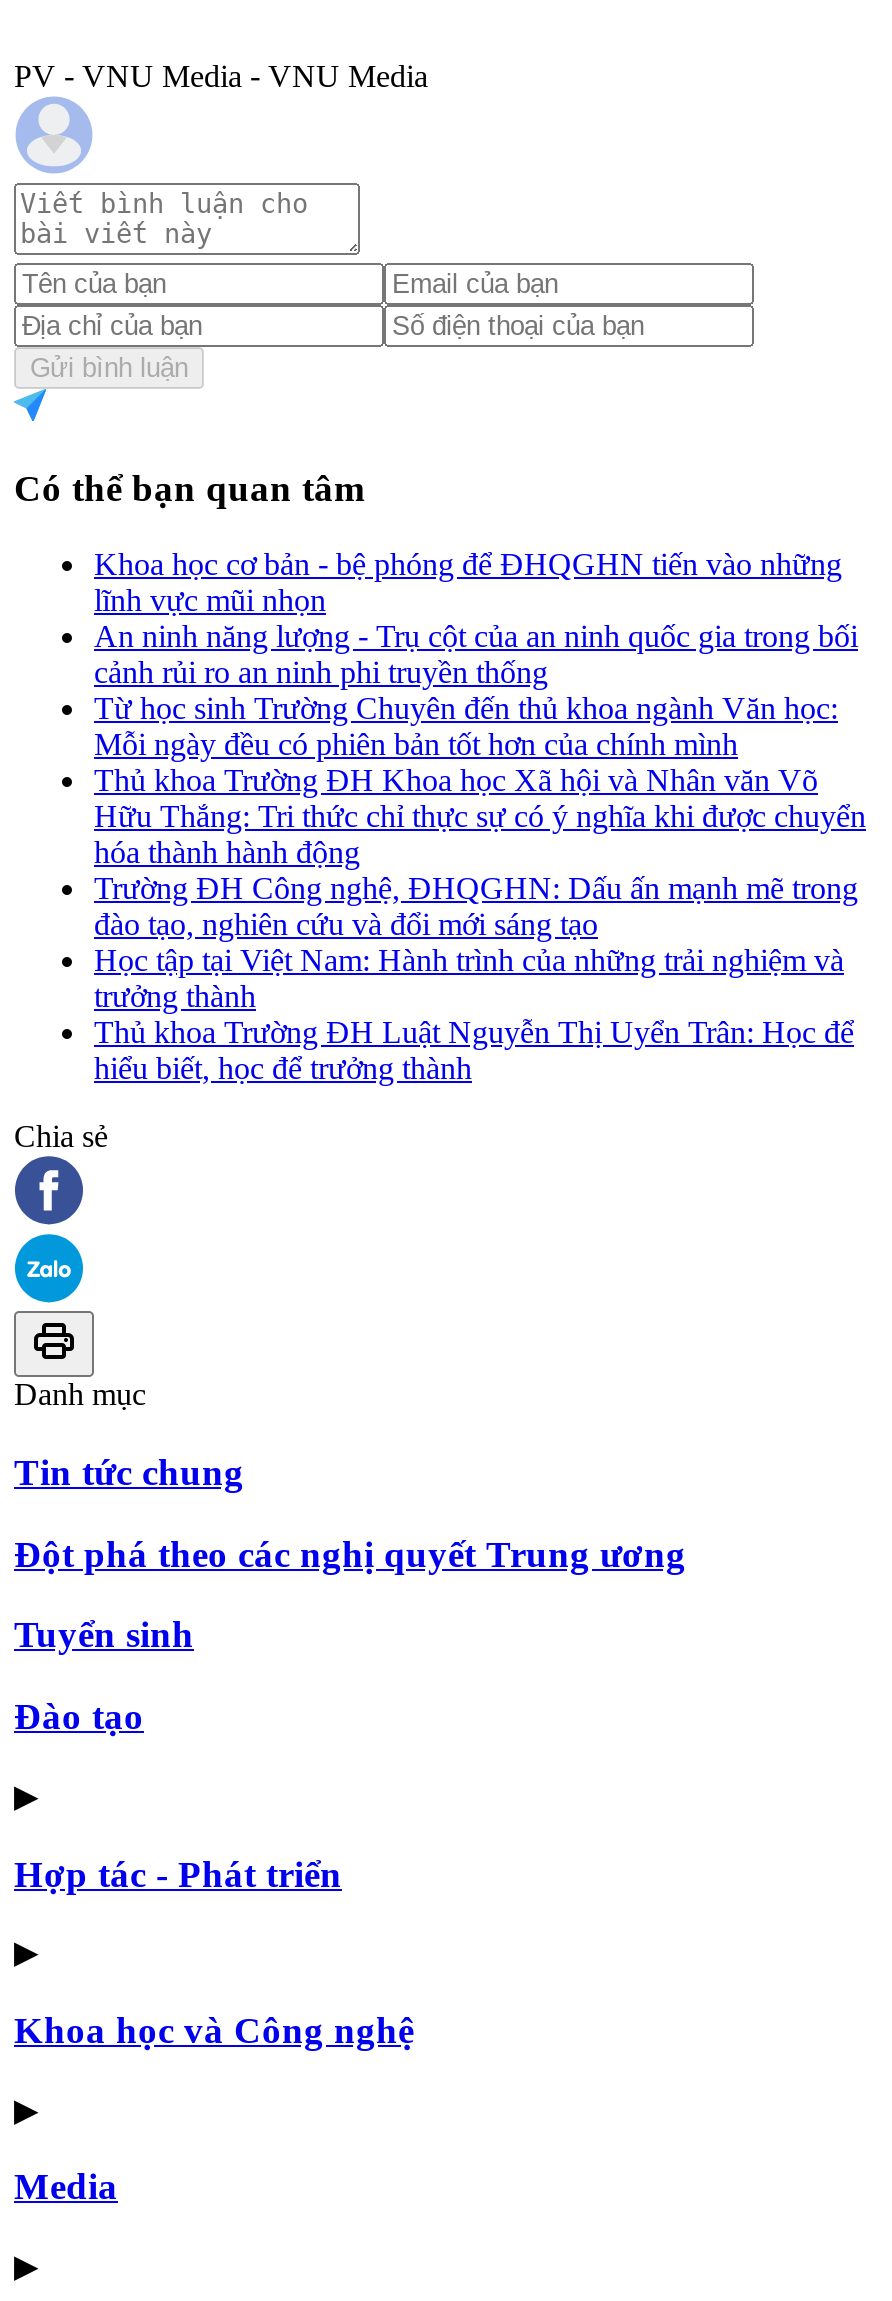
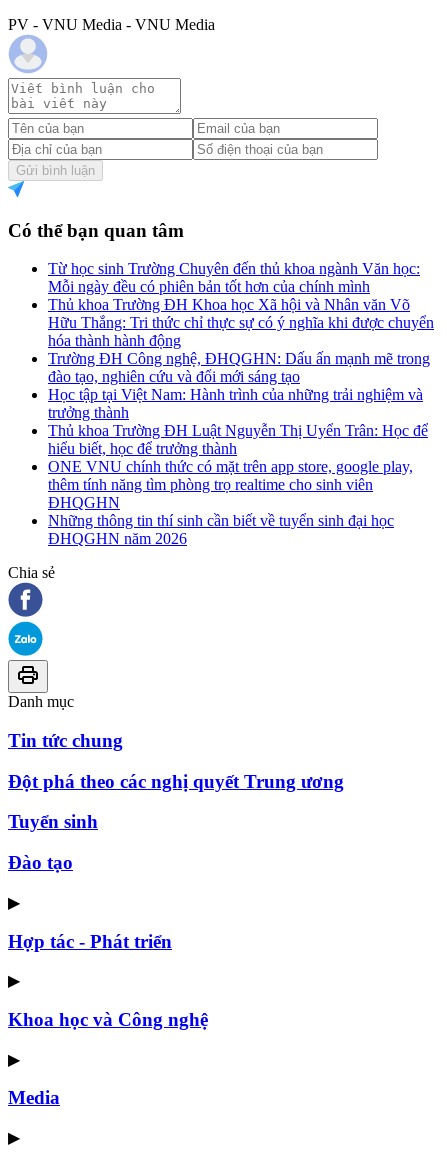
- Khoa học cơ bản - bệ phóng để ĐHQGHN tiến vào những
- lĩnh vực mũi nhọn
- An ninh năng lượng - Trụ cột của an ninh quốc gia trong bối
- cảnh rủi ro an ninh phi truyền thống

moved up: Từ học sinh Trường Chuyên đến thủ khoa ngành Văn học: | Mỗi ngày đều có phiên bản tốt hơn của chính mình | Thủ khoa Trường ĐH Khoa học Xã hội và Nhân văn Võ | ... | Thủ khoa Trường ĐH Luật Nguyễn Thị Uyển Trân: Học để | hiểu biết, học để trưởng thành

+ ONE VNU chính thức có mặt trên app store, google play,
+ thêm tính năng tìm phòng trọ realtime cho sinh viên
+ ĐHQGHN
+ Những thông tin thí sinh cần biết về tuyển sinh đại học
+ ĐHQGHN năm 2026
